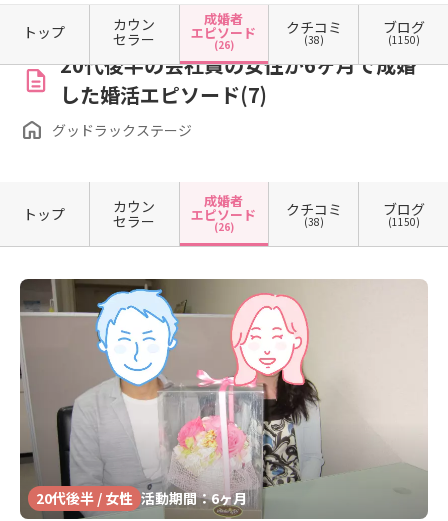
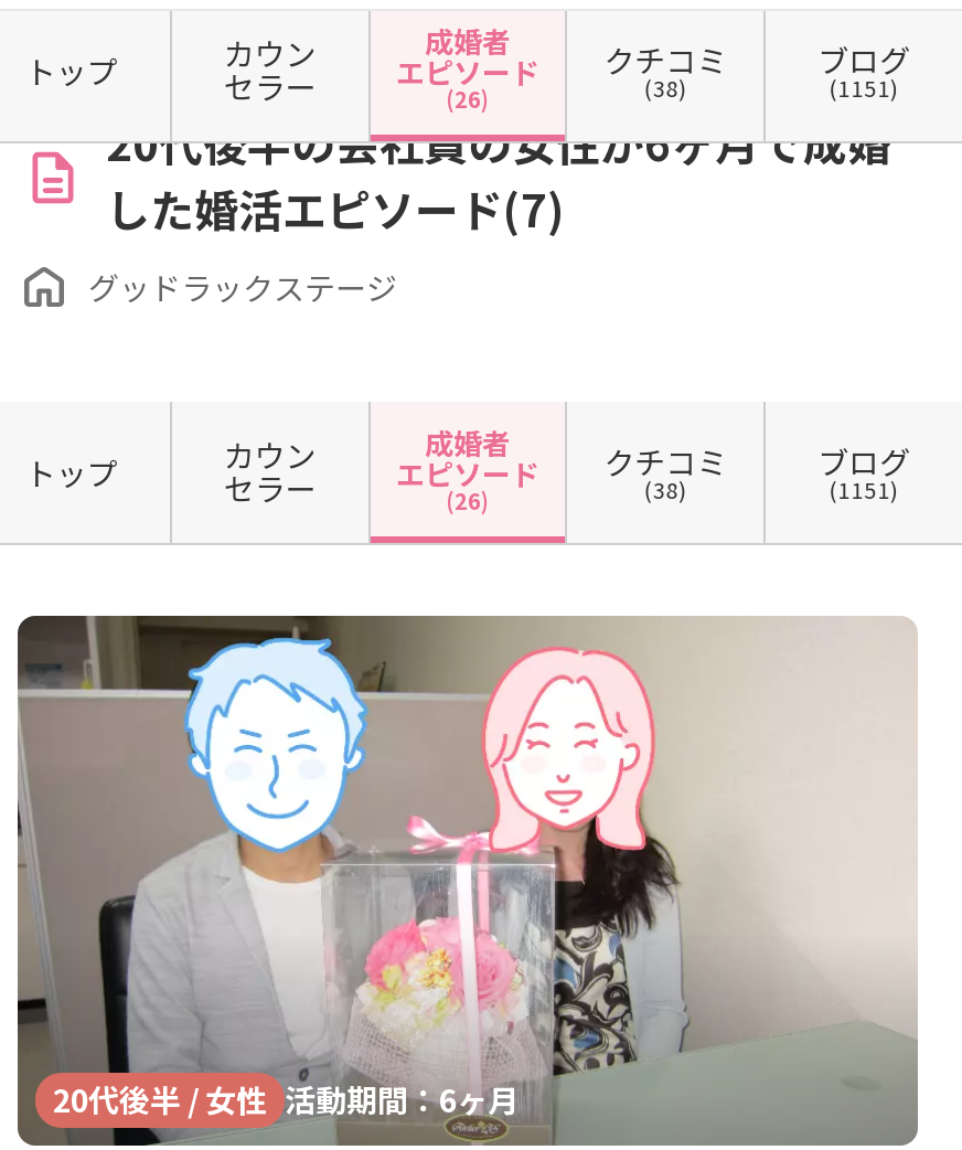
- (1150)
+ (1151)

- (1150)
+ (1151)
